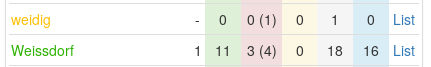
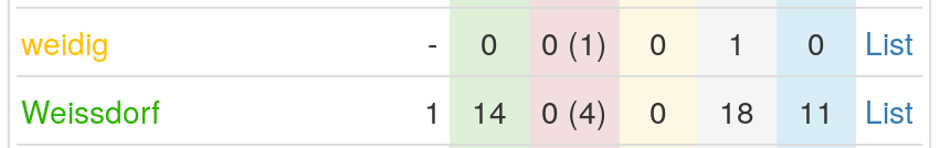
- 11
+ 14

- 3 (4)
+ 0 (4)

- 16
+ 11
